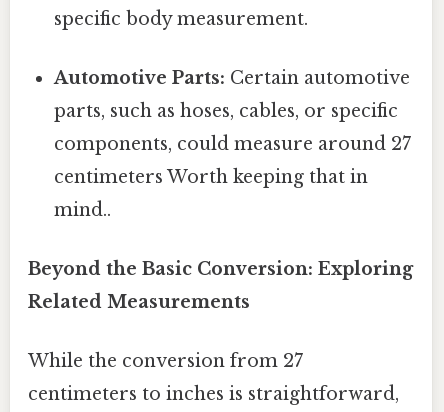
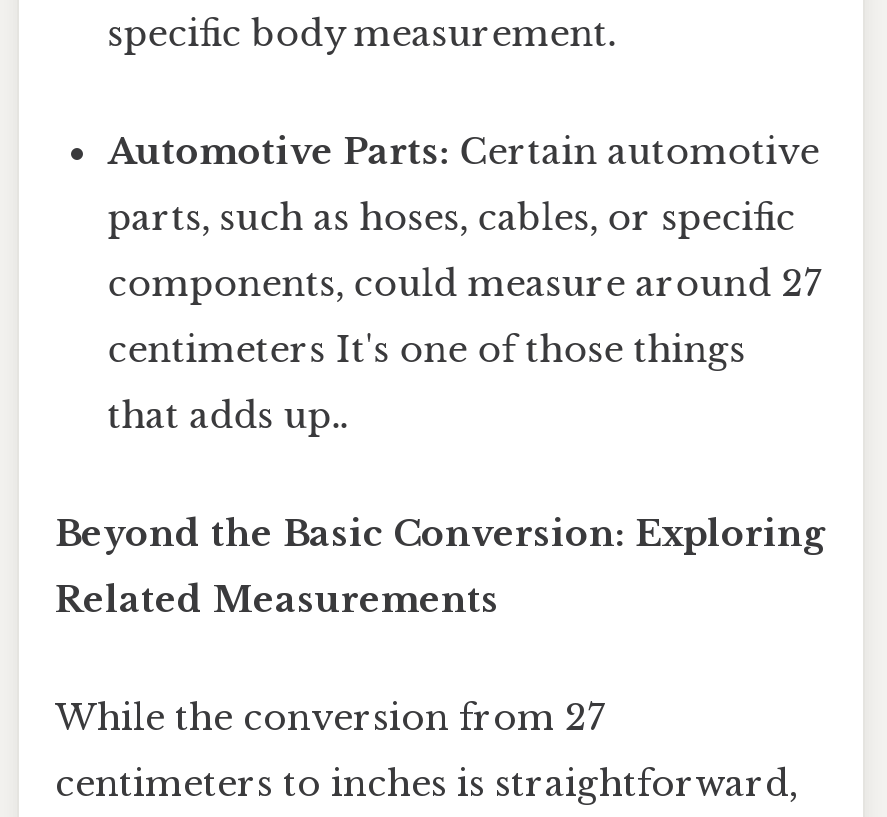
- centimeters Worth keeping that in
+ centimeters It's one of those things

- mind..
+ that adds up..
